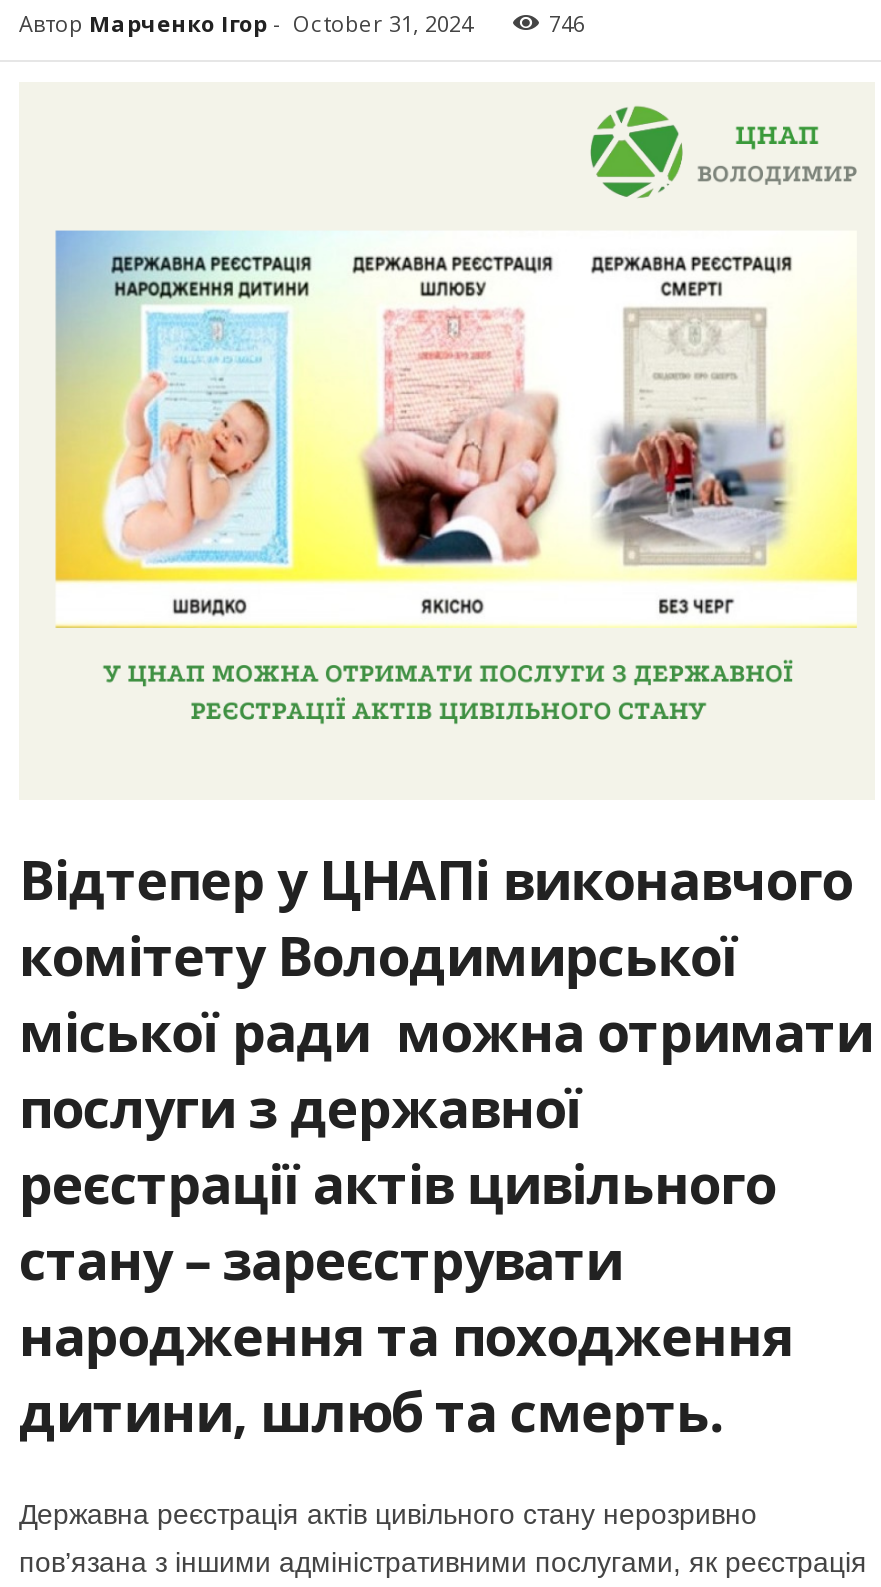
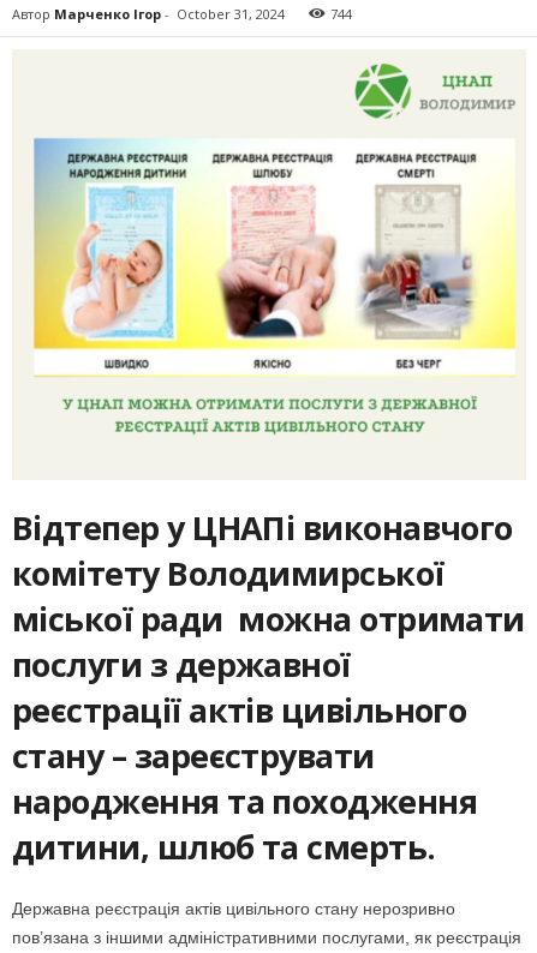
- 746
+ 744
